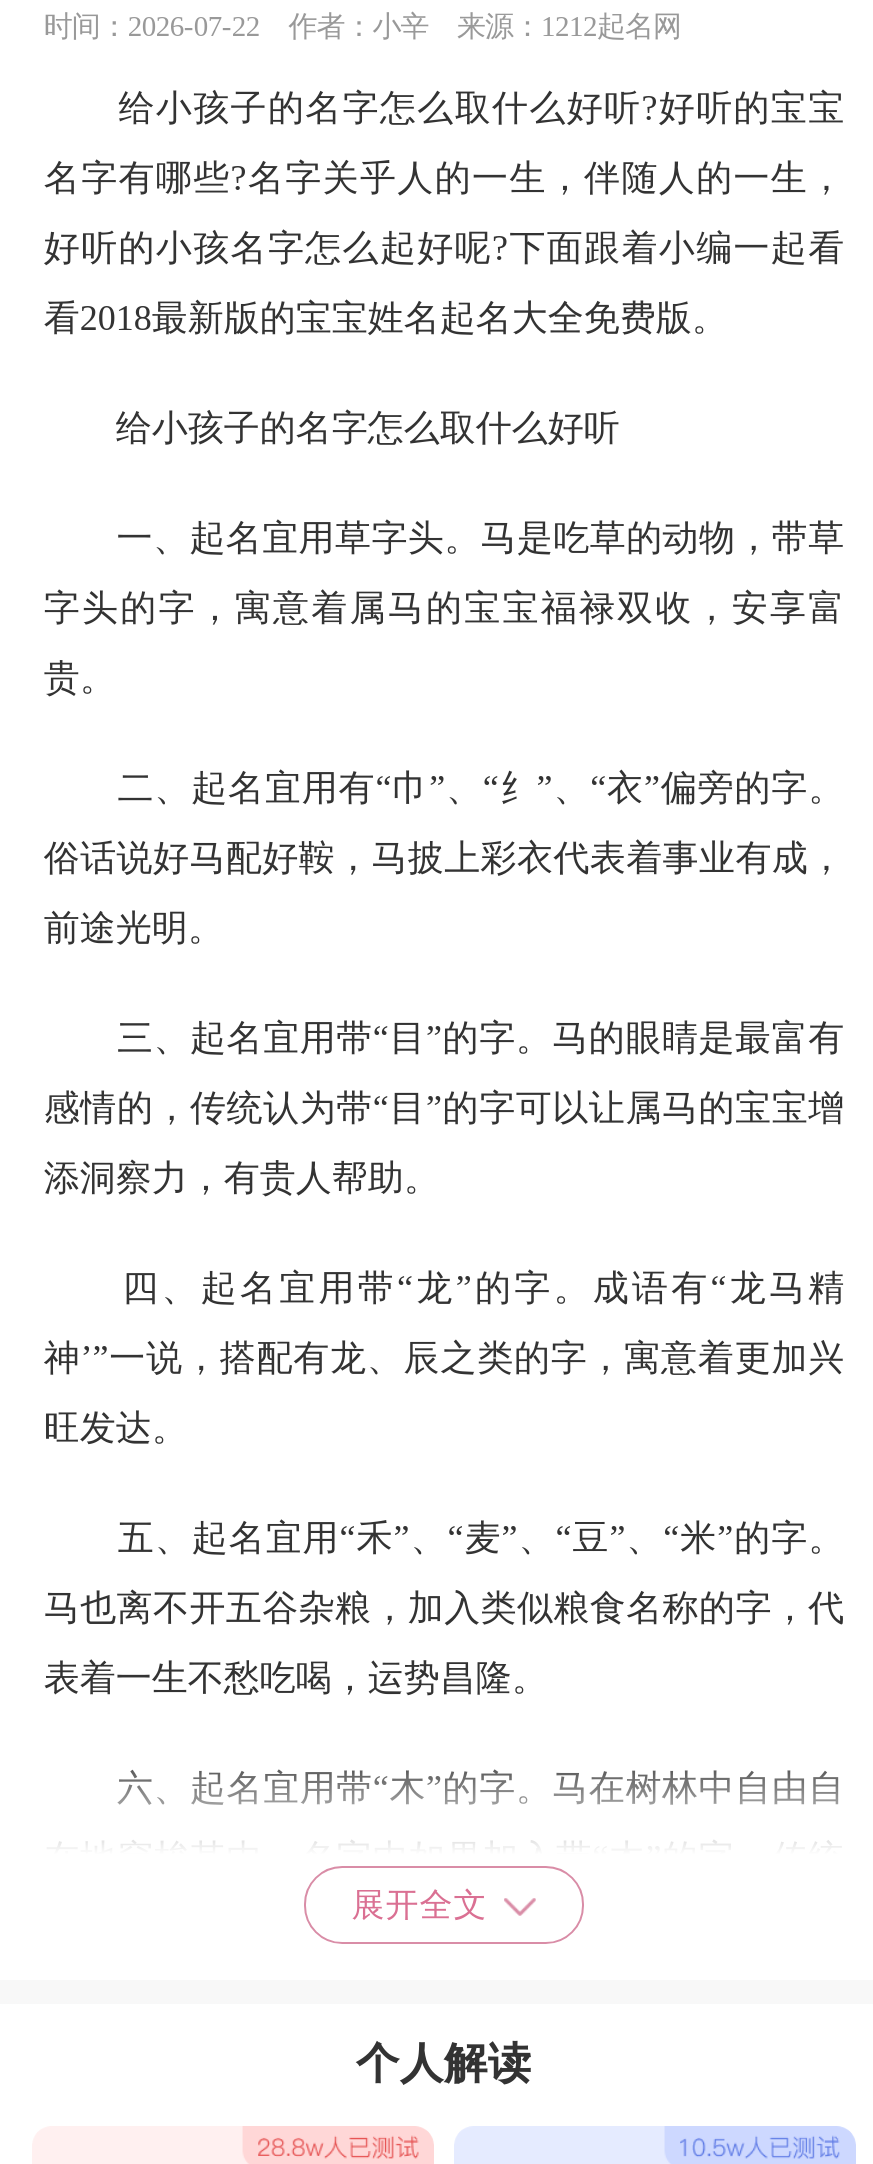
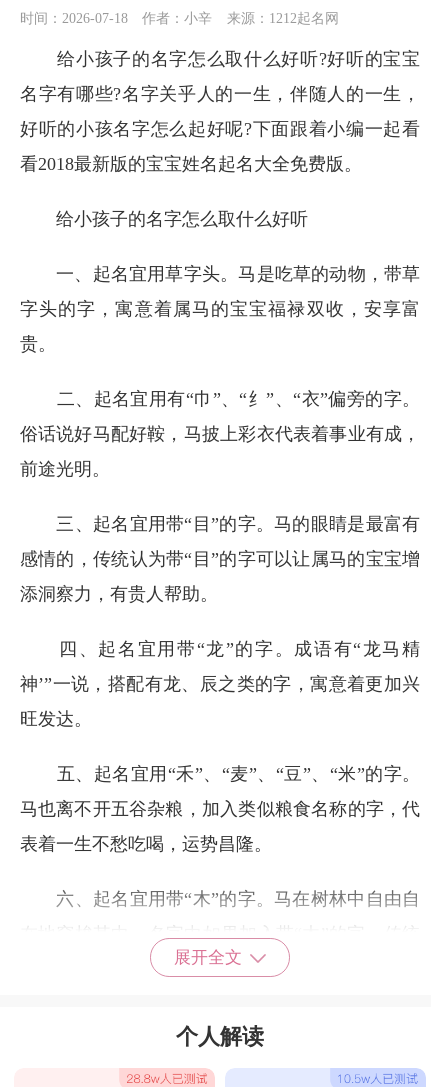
- 时间：2026-07-22 作者：小辛 来源：1212起名网
+ 时间：2026-07-18 作者：小辛 来源：1212起名网
